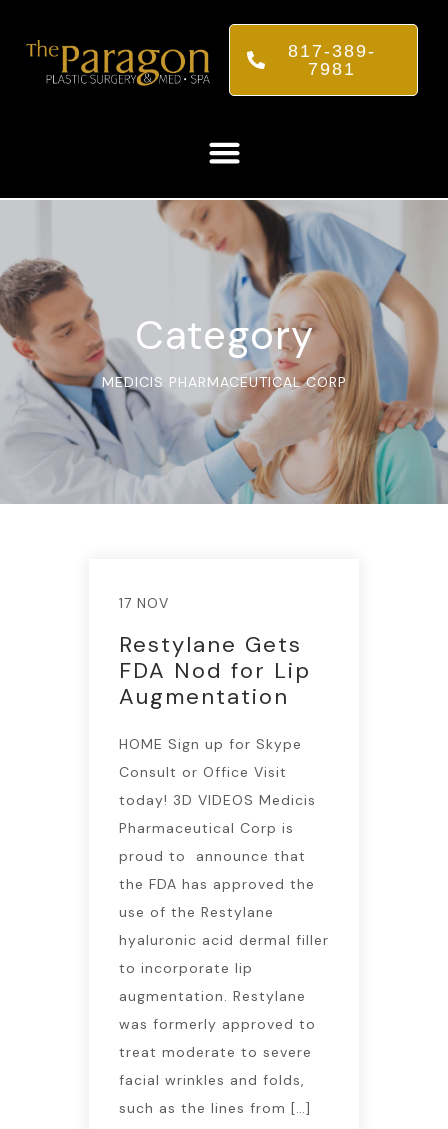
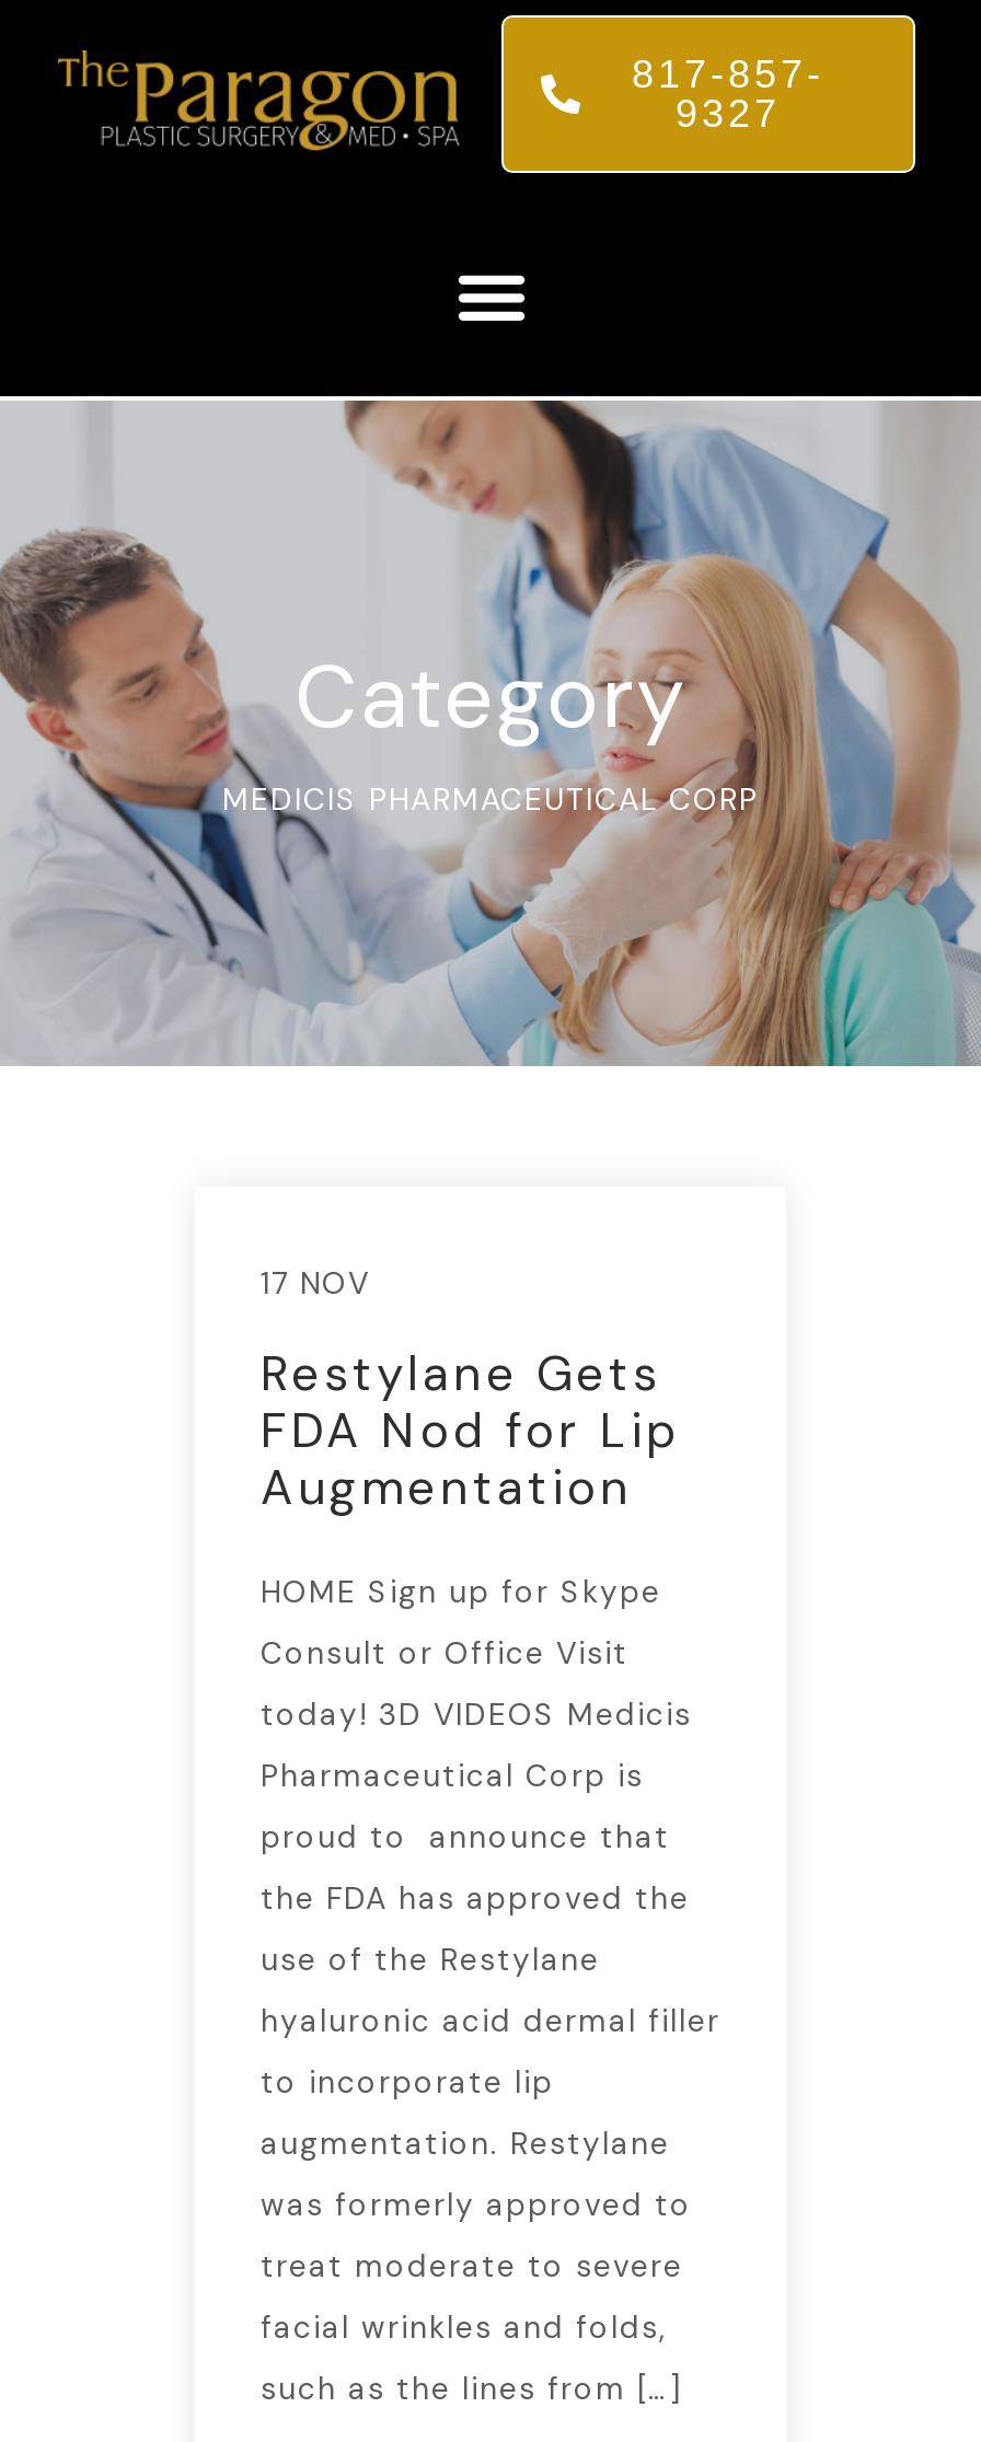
- 817-389-
+ 817-857-

- 7981
+ 9327
